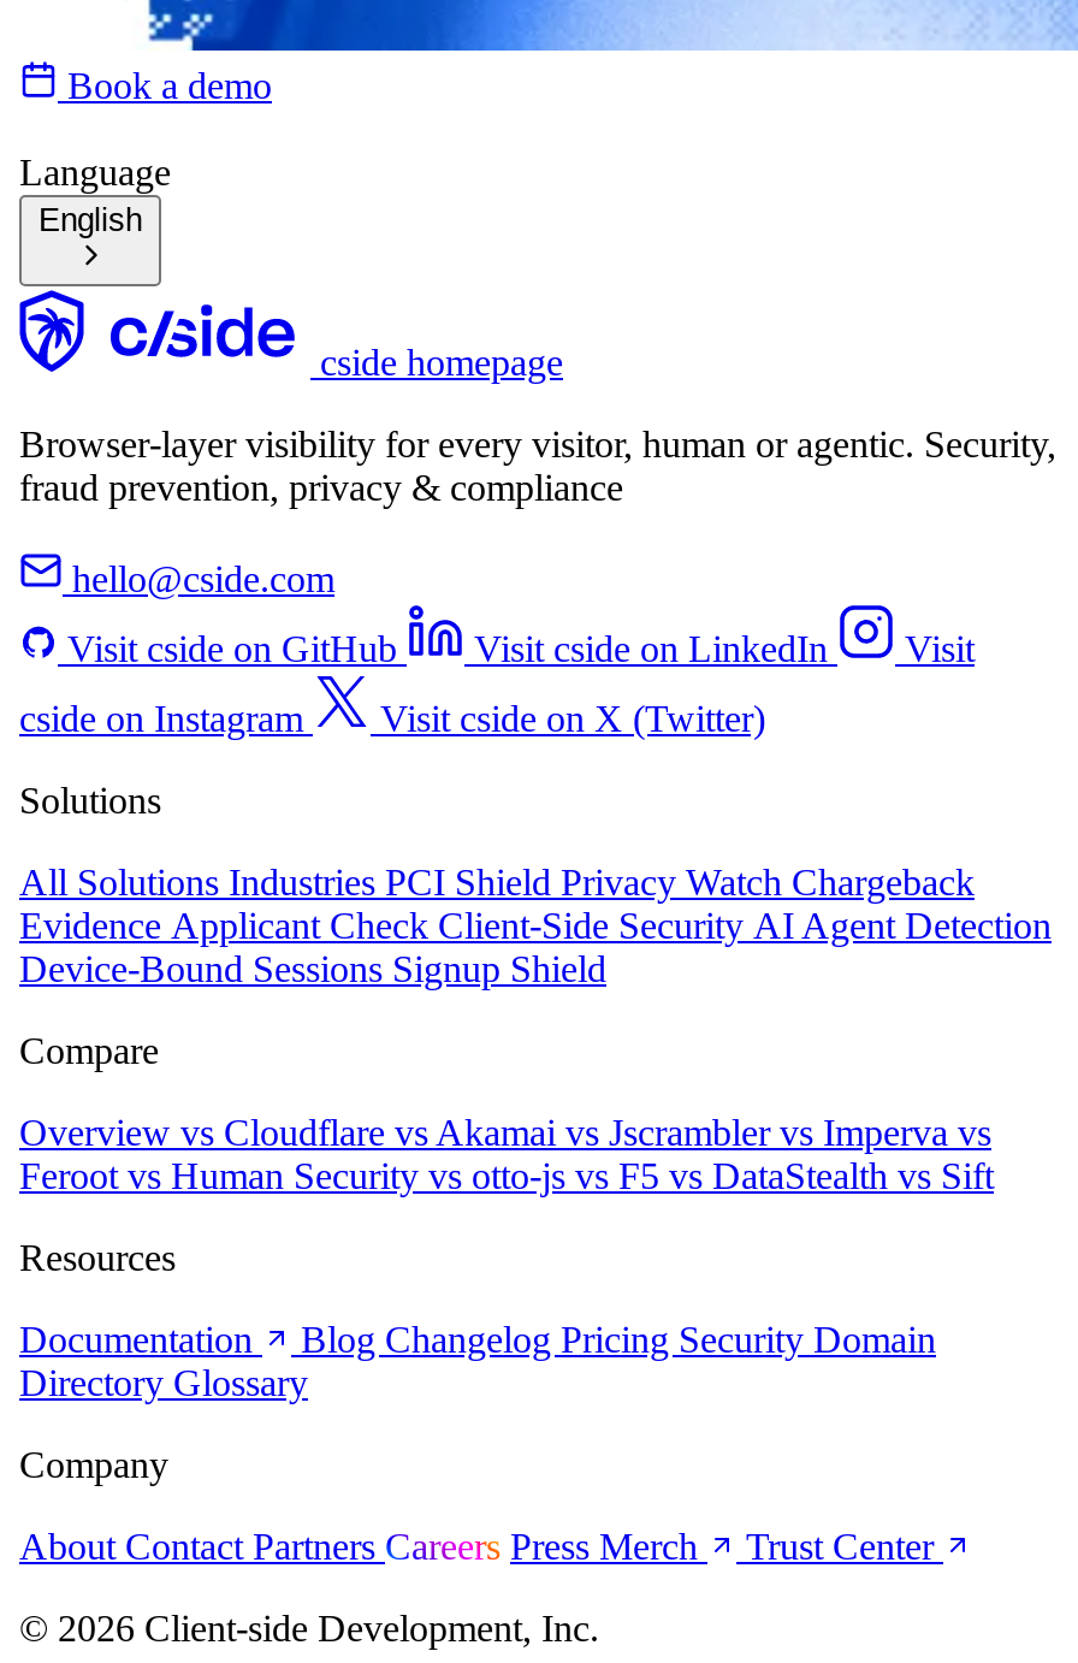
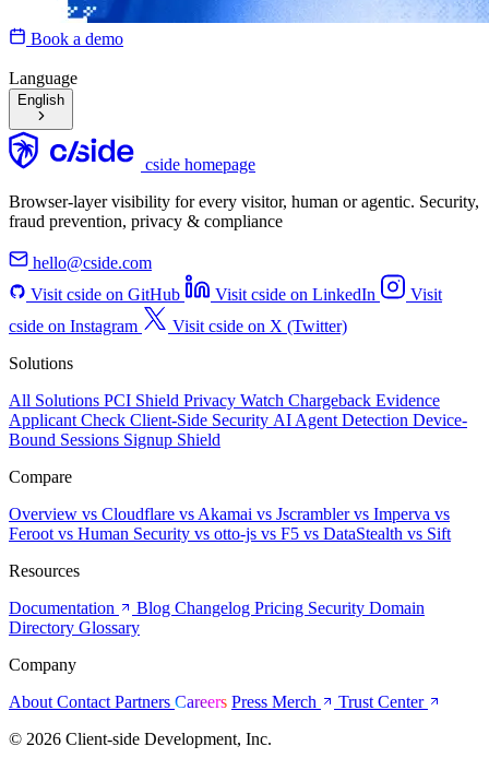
- All Solutions Industries PCI Shield Privacy Watch Chargeback
- Evidence Applicant Check Client-Side Security AI Agent Detection
- Device-Bound Sessions Signup Shield
+ All Solutions PCI Shield Privacy Watch Chargeback Evidence
+ Applicant Check Client-Side Security AI Agent Detection Device-
+ Bound Sessions Signup Shield
